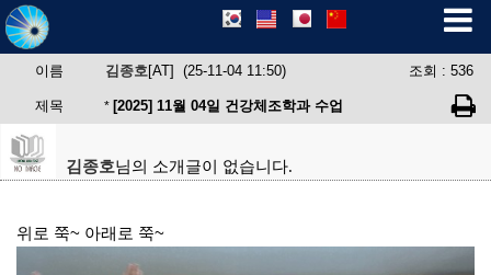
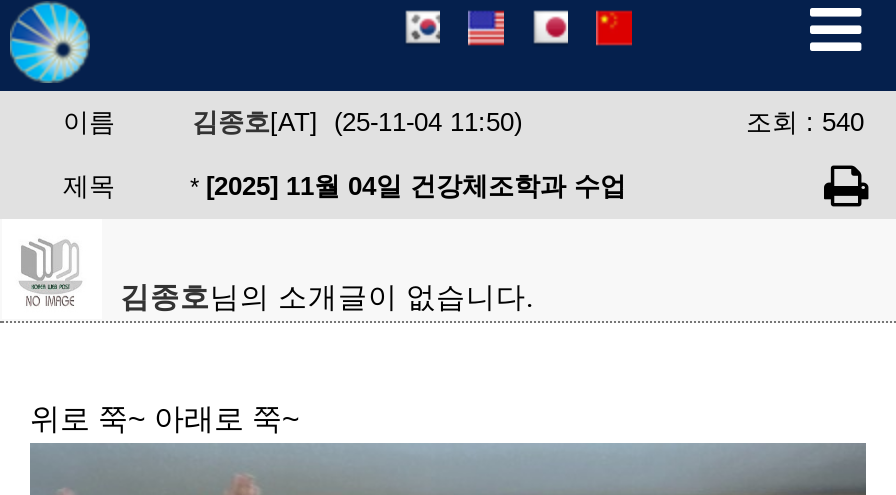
- 조회 : 536
+ 조회 : 540
